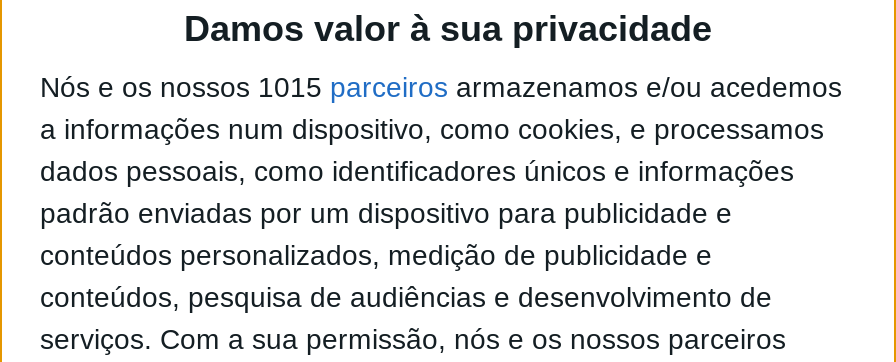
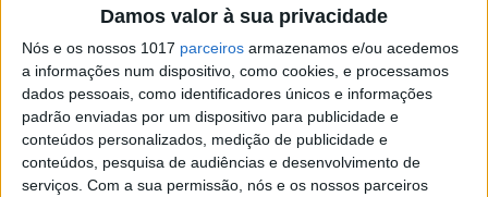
- Nós e os nossos 1015 parceiros armazenamos e/ou acedemos
+ Nós e os nossos 1017 parceiros armazenamos e/ou acedemos
